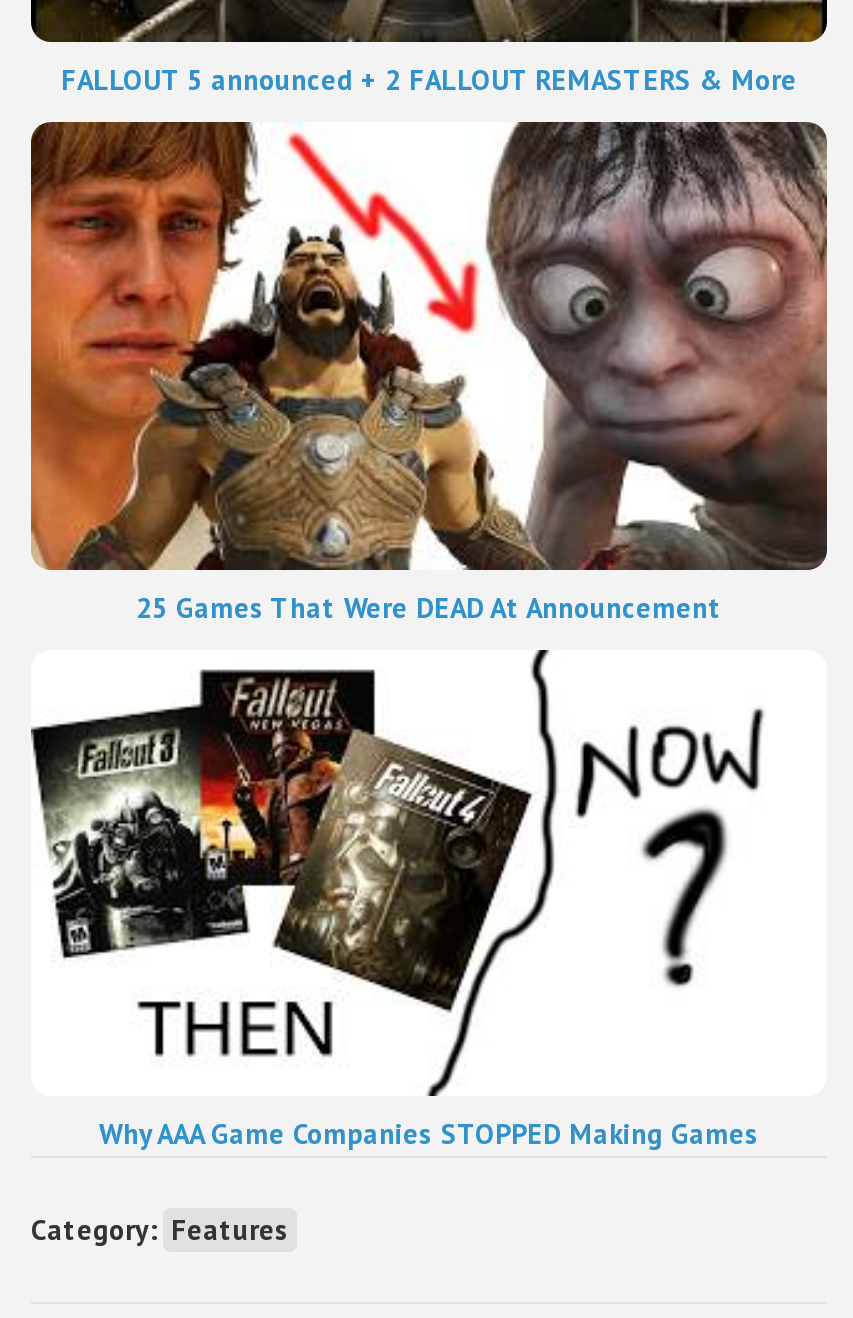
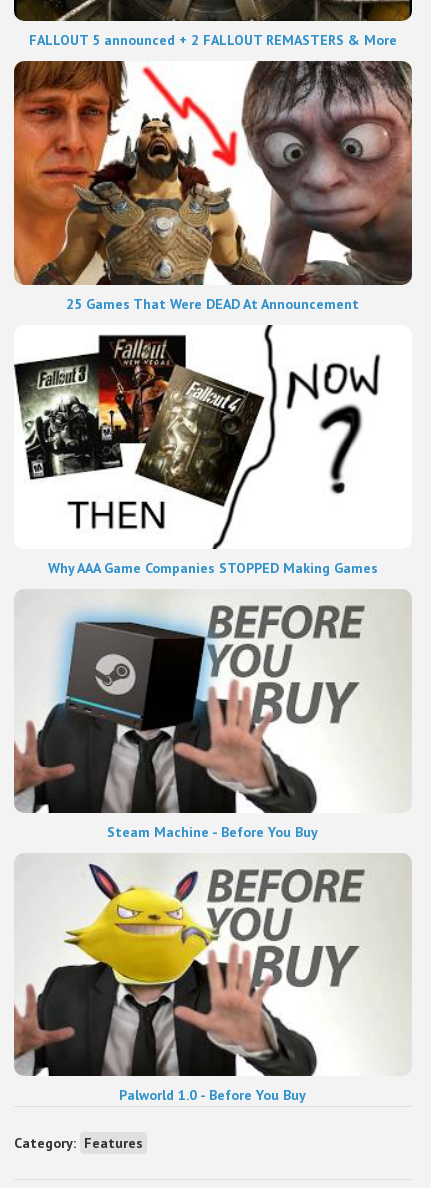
+ [image]
+ Palworld 1.0 - Before You Buy

+ [image]
+ Steam Machine - Before You Buy
